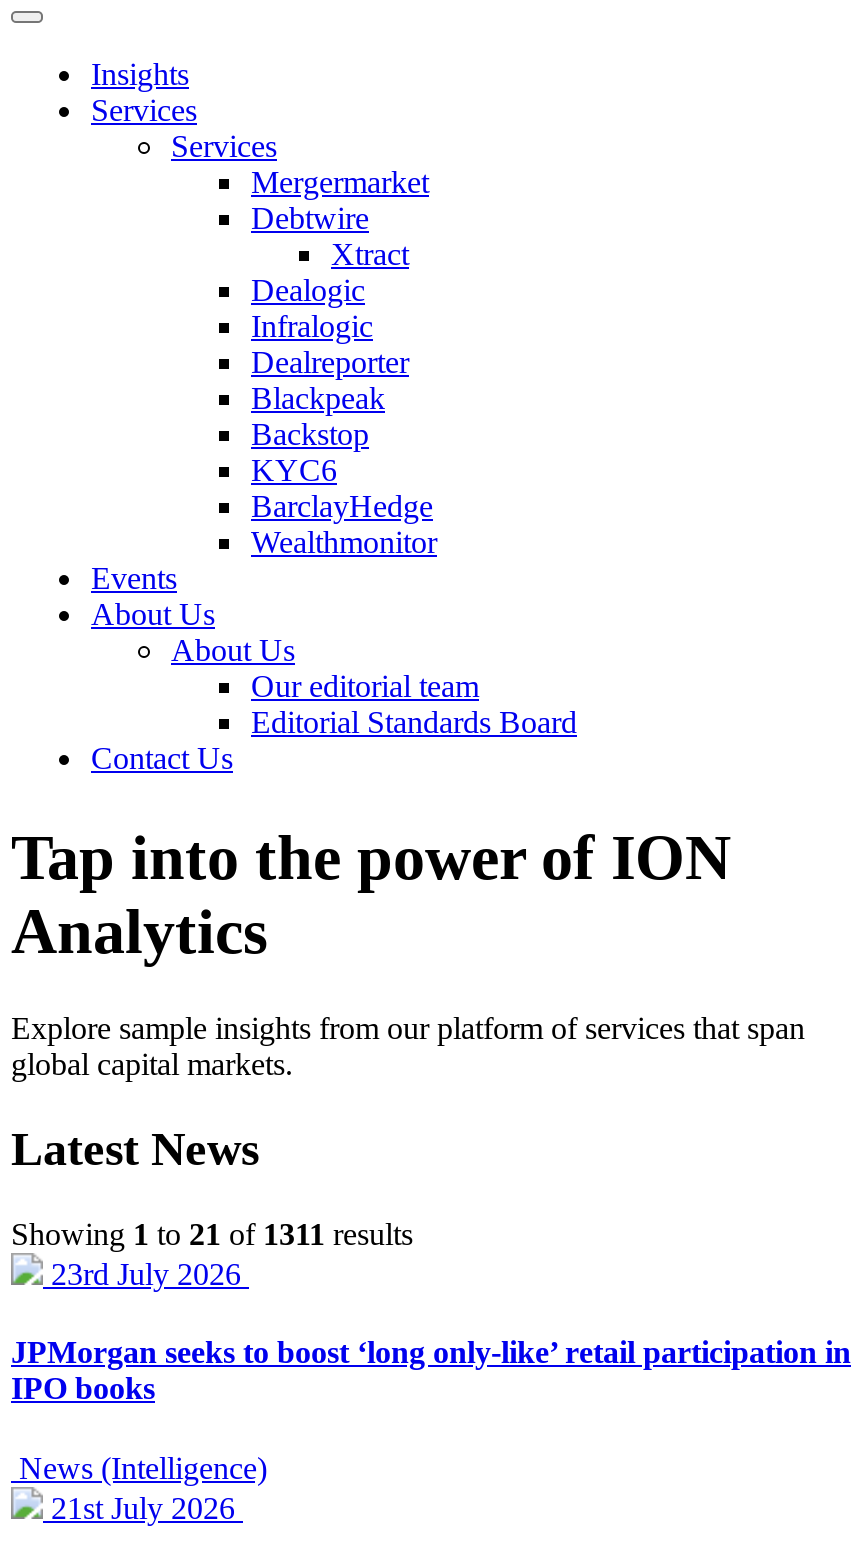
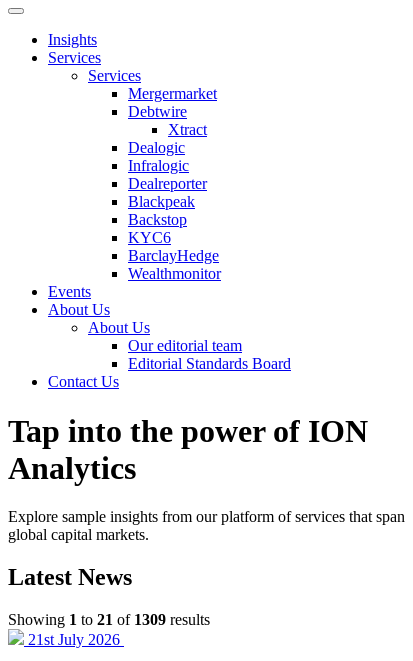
- Showing 1 to 21 of 1311 results
- 23rd July 2026
- JPMorgan seeks to boost ‘long only-like’ retail participation in
- IPO books
- News (Intelligence)
+ Showing 1 to 21 of 1309 results
